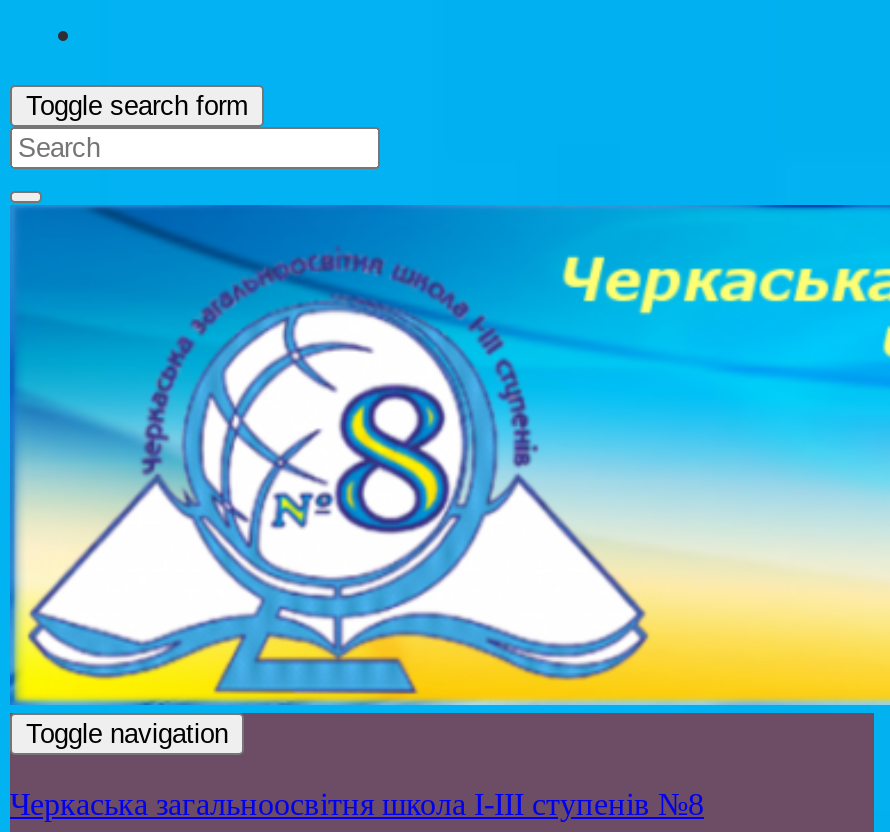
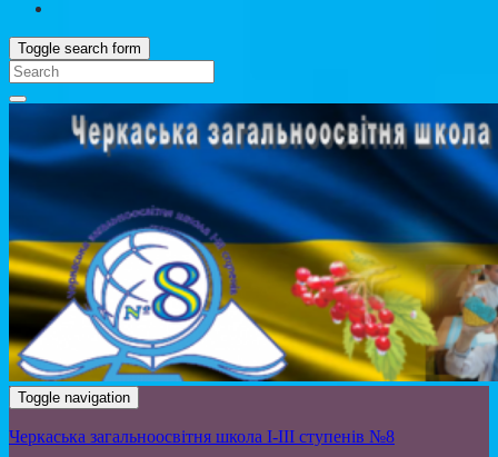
- [image]
+ [image]
